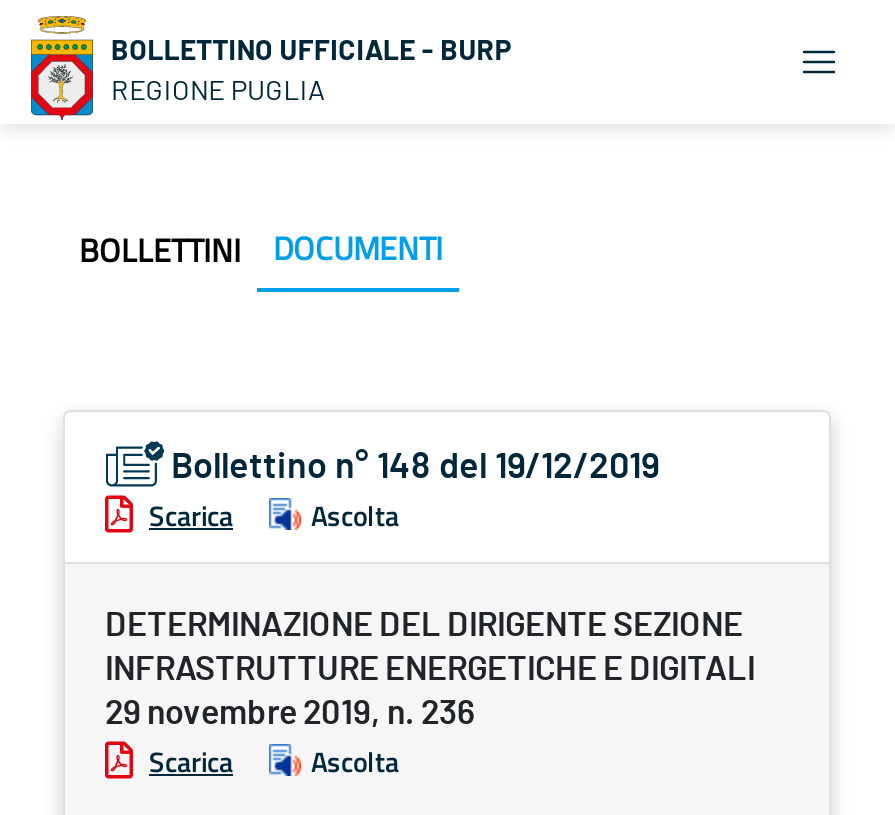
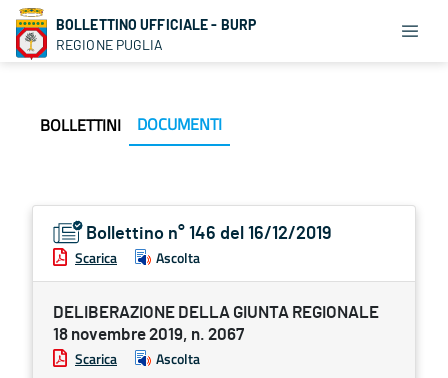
- Bollettino n° 148 del 19/12/2019
+ Bollettino n° 146 del 16/12/2019

- DETERMINAZIONE DEL DIRIGENTE SEZIONE
- INFRASTRUTTURE ENERGETICHE E DIGITALI
- 29 novembre 2019, n. 236
+ DELIBERAZIONE DELLA GIUNTA REGIONALE
+ 18 novembre 2019, n. 2067
